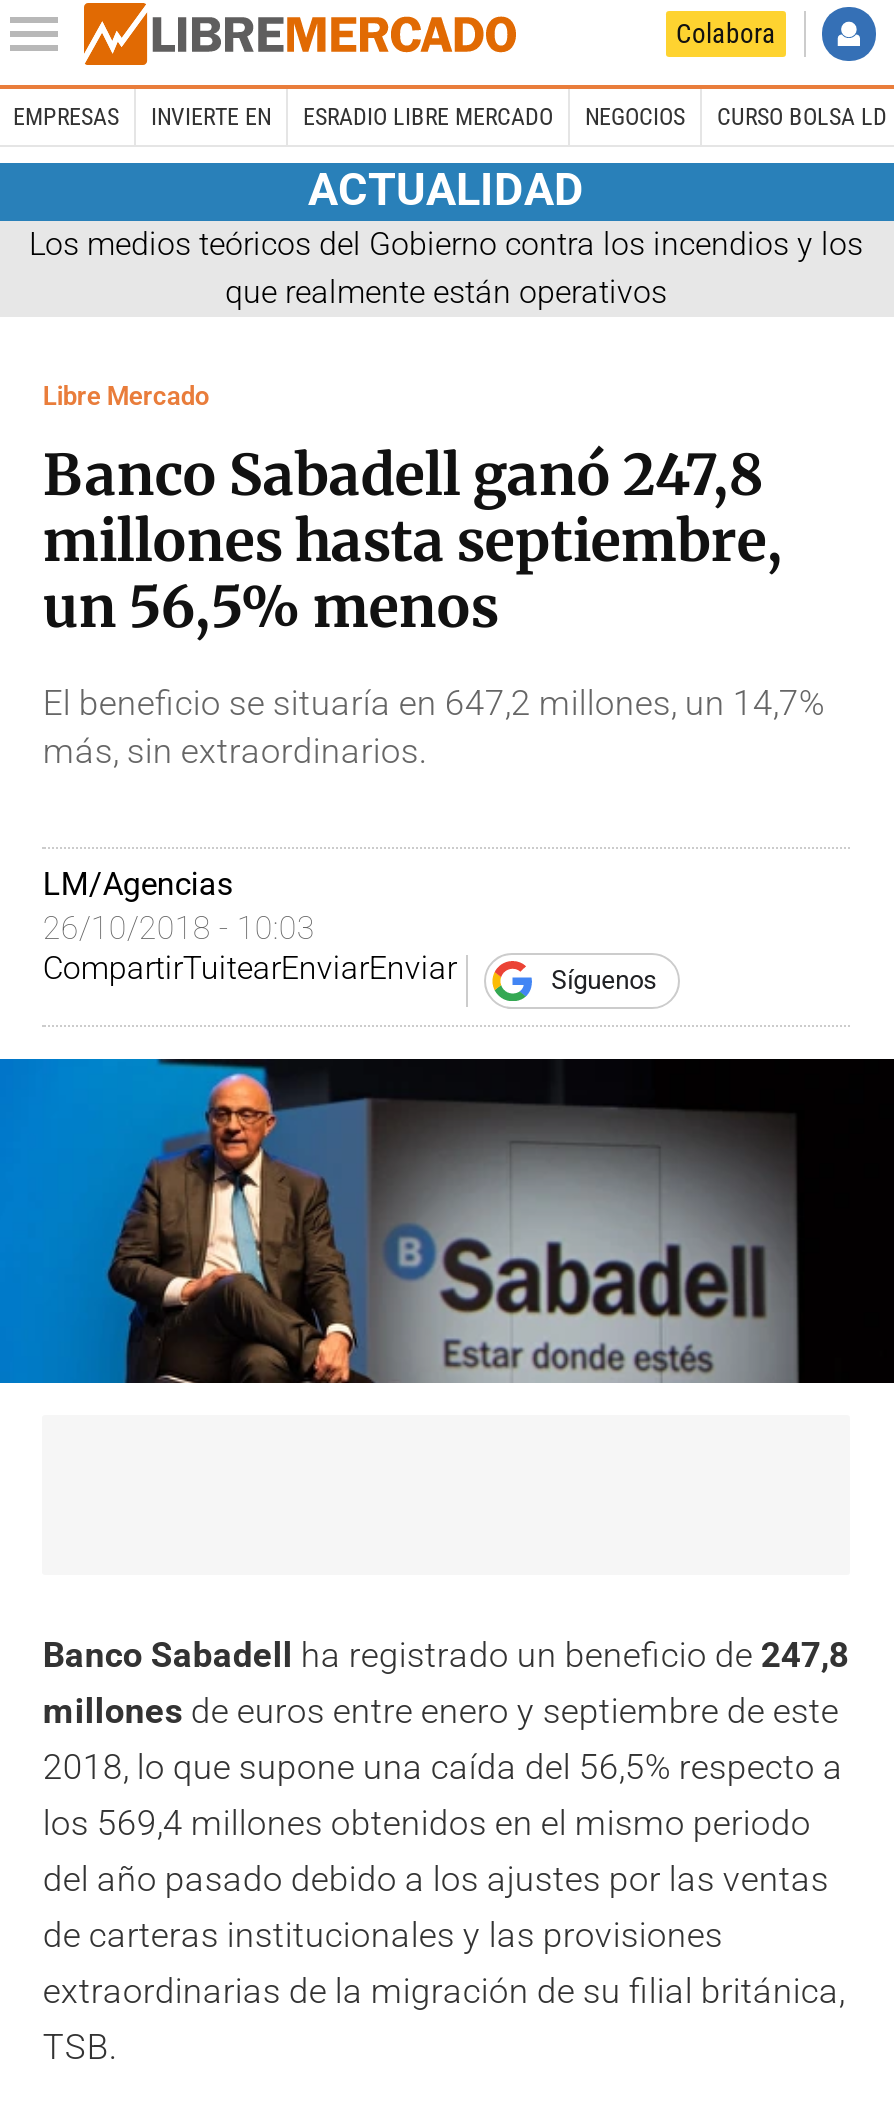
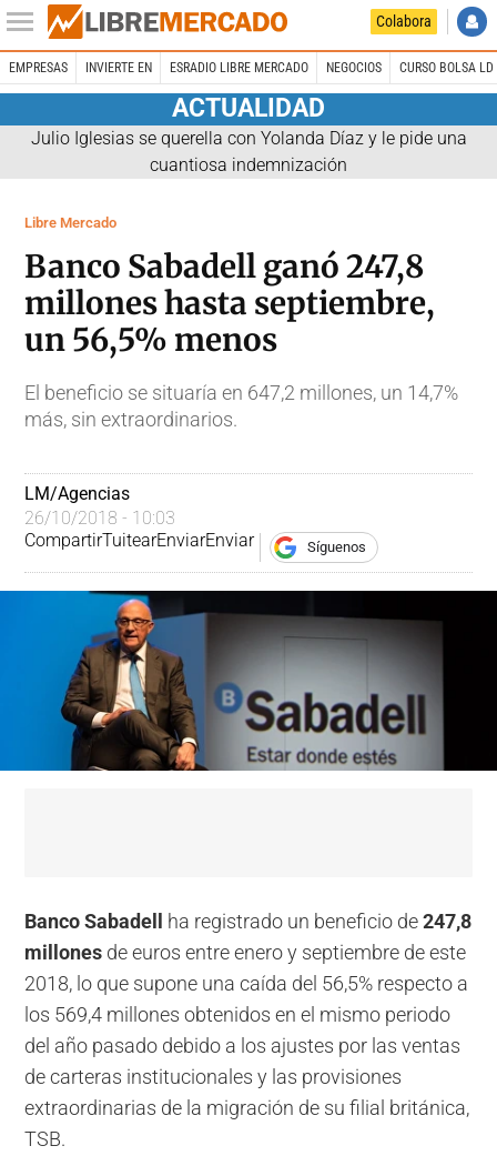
- Los medios teóricos del Gobierno contra los incendios y los
- que realmente están operativos
+ Julio Iglesias se querella con Yolanda Díaz y le pide una
+ cuantiosa indemnización
